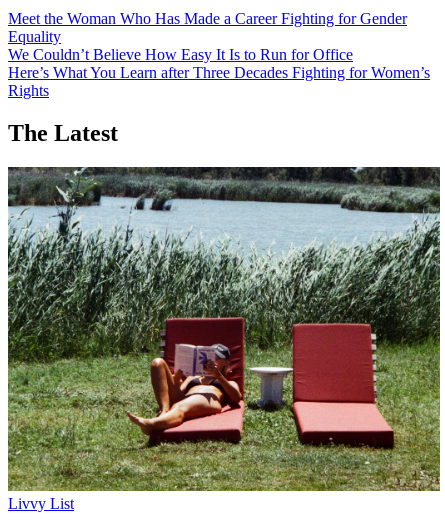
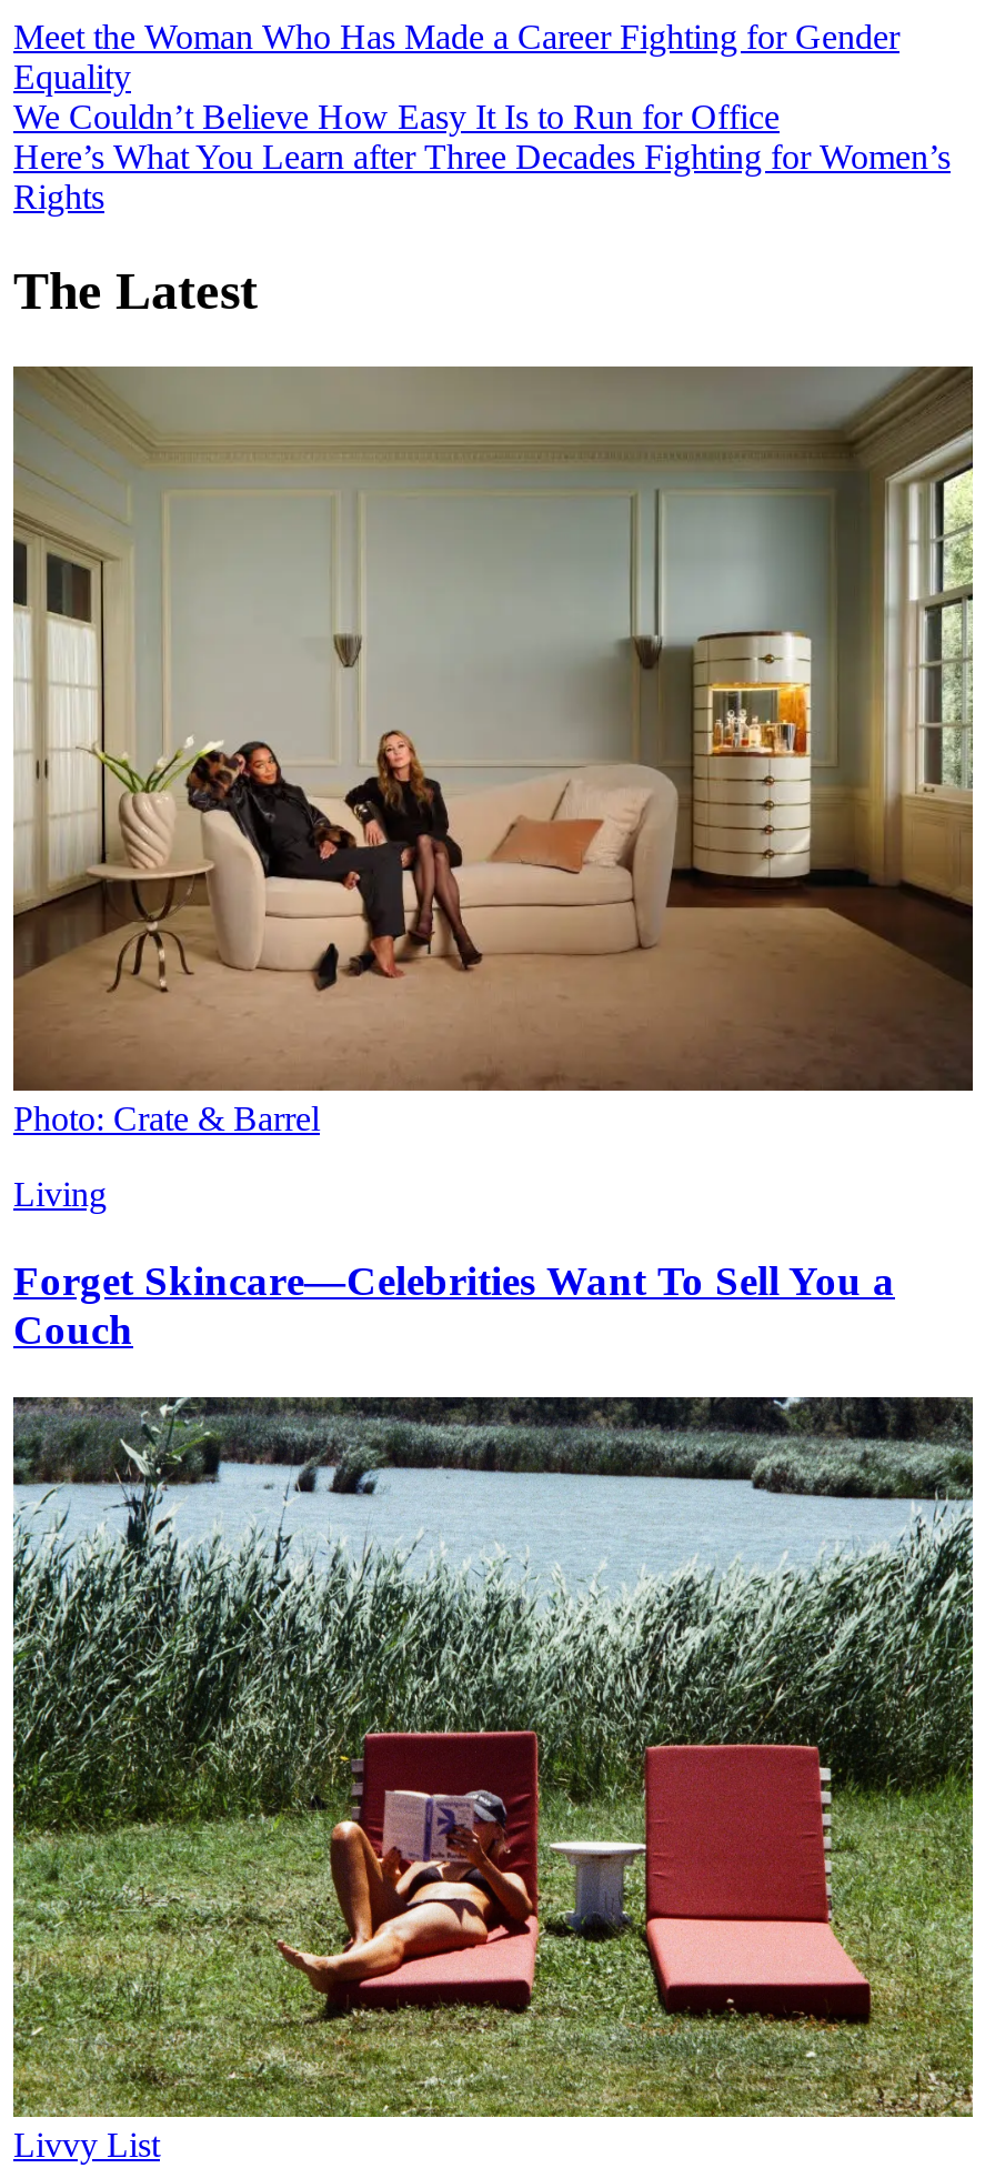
+ [image]
+ Photo: Crate & Barrel
+ Living
+ Forget Skincare—Celebrities Want To Sell You a
+ Couch
